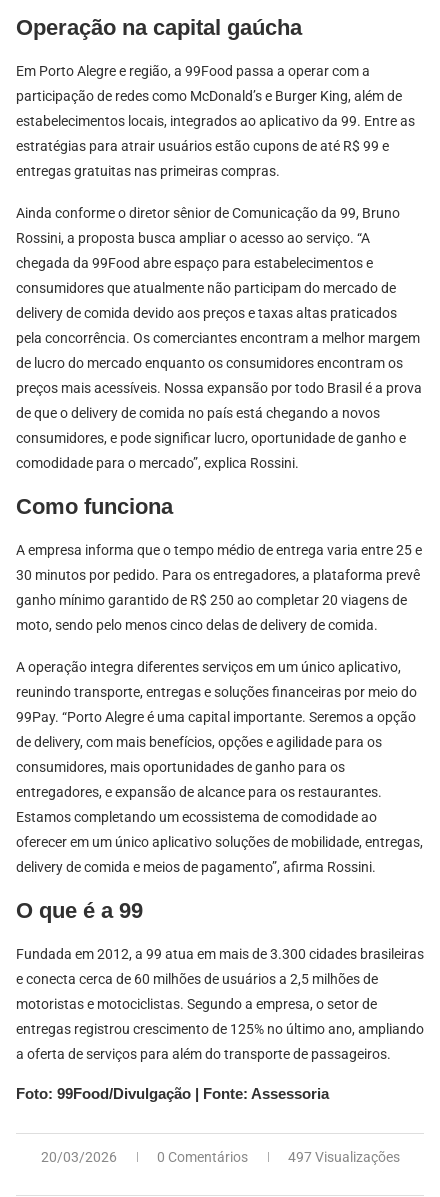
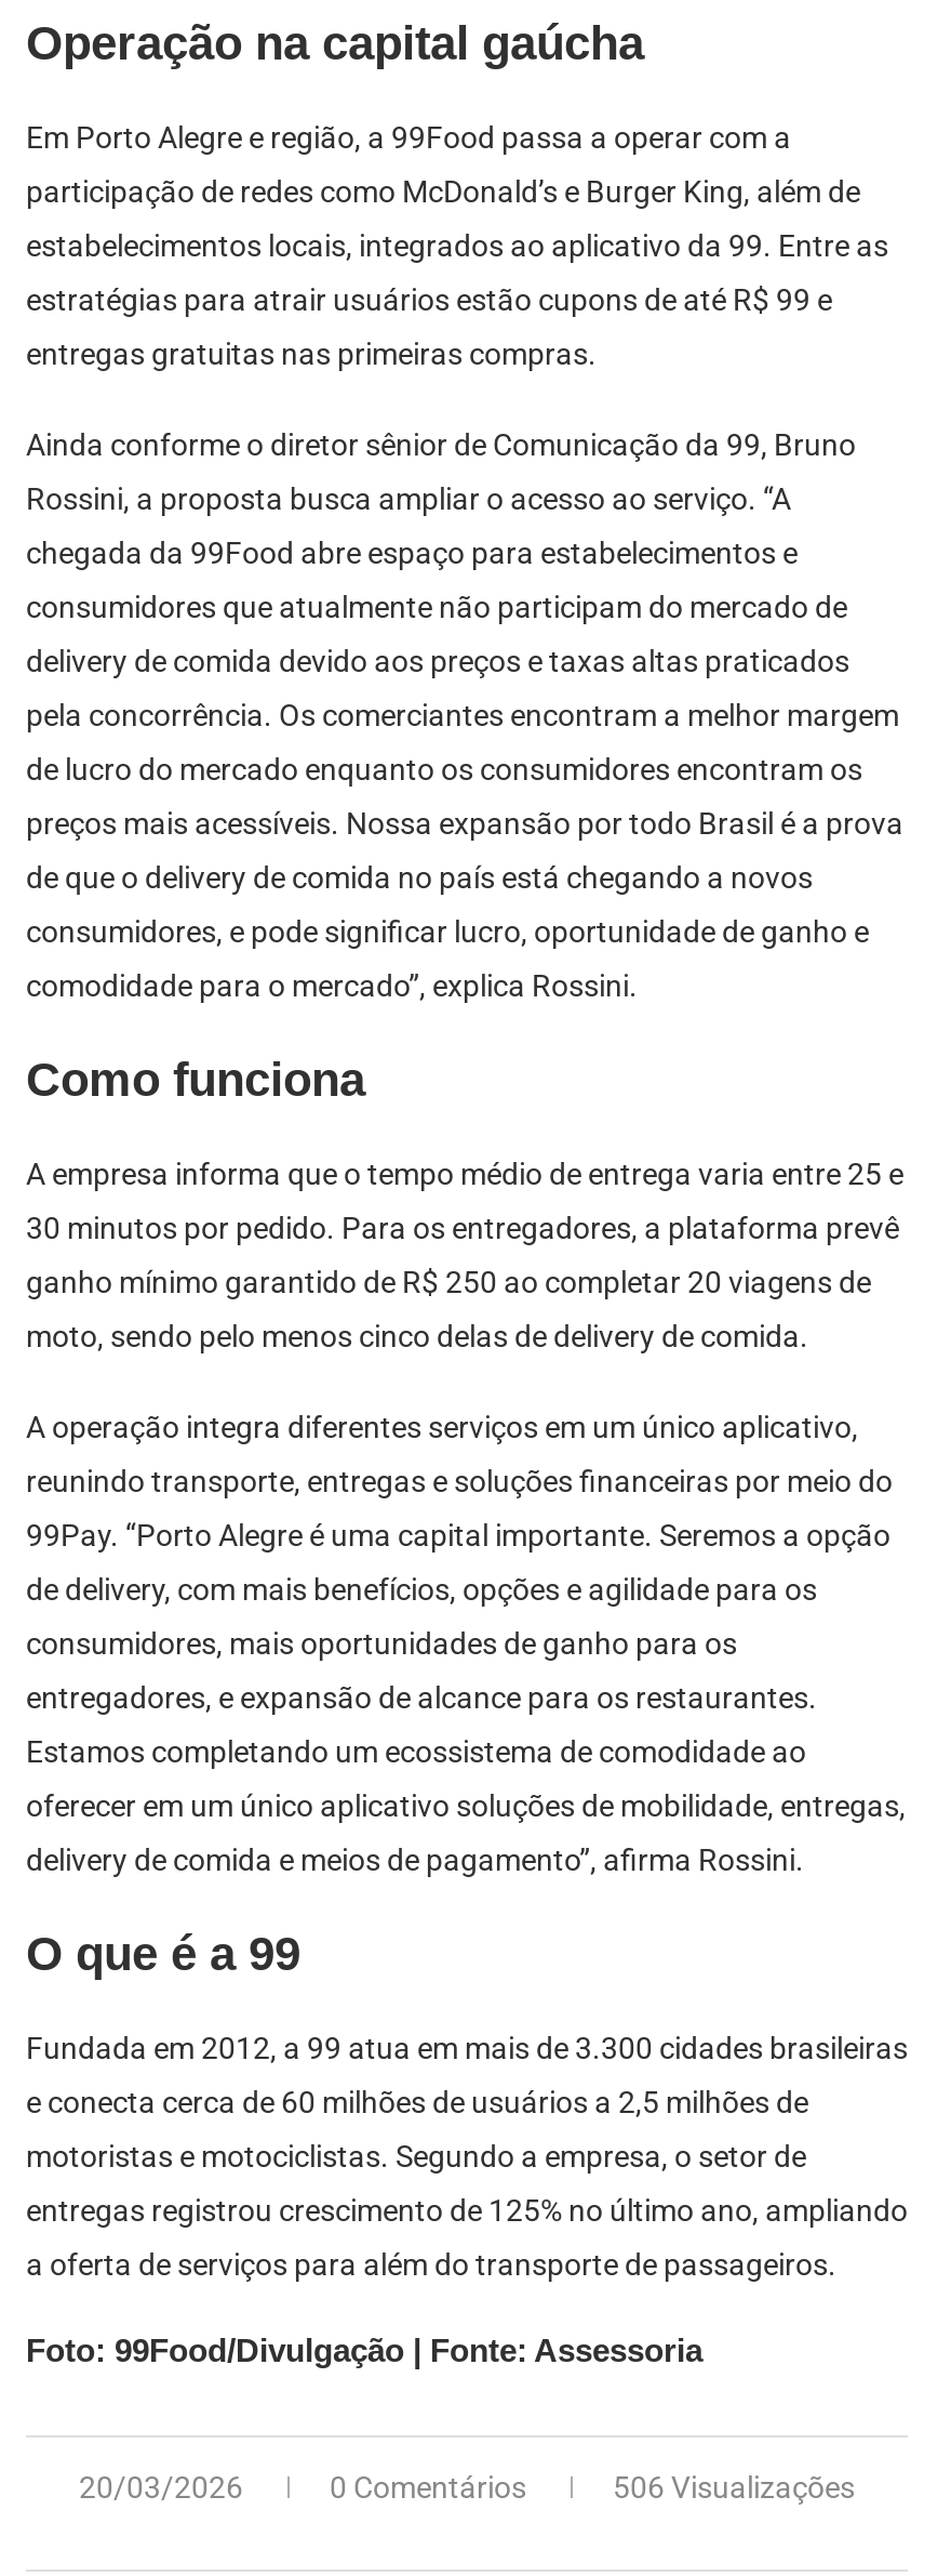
- 497 Visualizações
+ 506 Visualizações
